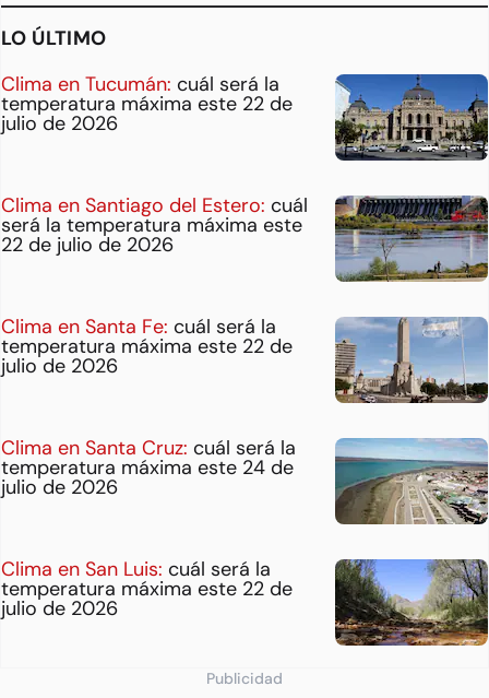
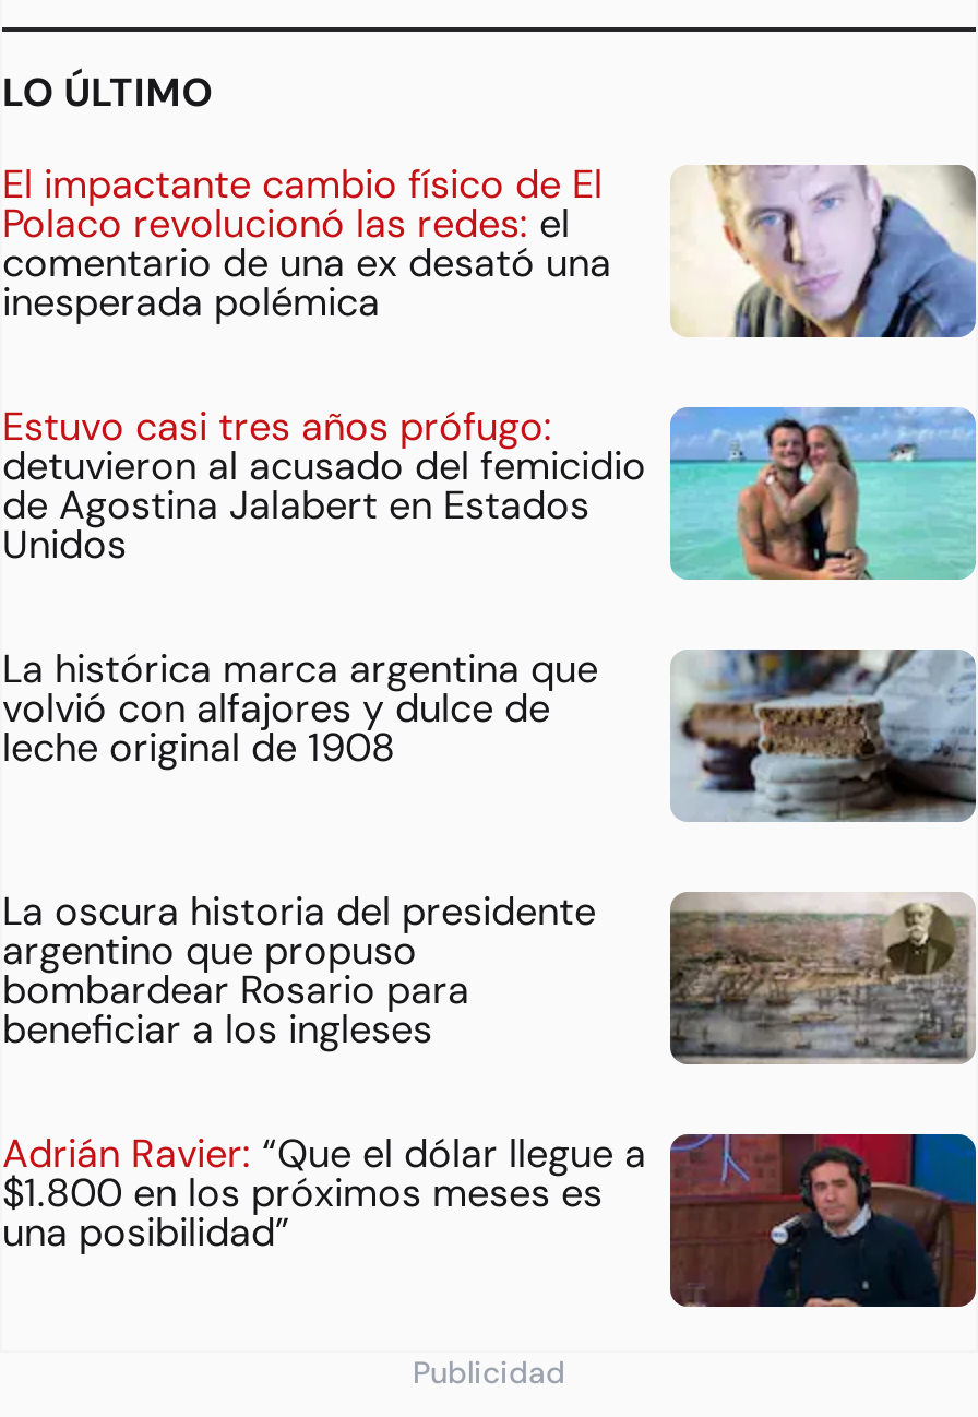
- [image]
- Clima en Tucumán: cuál será la
- temperatura máxima este 22 de
- julio de 2026
+ [image]
+ El impactante cambio físico de El
+ Polaco revolucionó las redes: el
+ comentario de una ex desató una
+ inesperada polémica

- [image]
- Clima en Santiago del Estero: cuál
- será la temperatura máxima este
- 22 de julio de 2026
+ [image]
+ Estuvo casi tres años prófugo:
+ detuvieron al acusado del femicidio
+ de Agostina Jalabert en Estados
+ Unidos

- [image]
- Clima en Santa Fe: cuál será la
- temperatura máxima este 22 de
- julio de 2026
+ [image]
+ La histórica marca argentina que
+ volvió con alfajores y dulce de
+ leche original de 1908

- [image]
- Clima en Santa Cruz: cuál será la
- temperatura máxima este 24 de
- julio de 2026
+ [image]
+ La oscura historia del presidente
+ argentino que propuso
+ bombardear Rosario para
+ beneficiar a los ingleses

- [image]
- Clima en San Luis: cuál será la
- temperatura máxima este 22 de
- julio de 2026
+ [image]
+ Adrián Ravier: “Que el dólar llegue a
+ $1.800 en los próximos meses es
+ una posibilidad”
